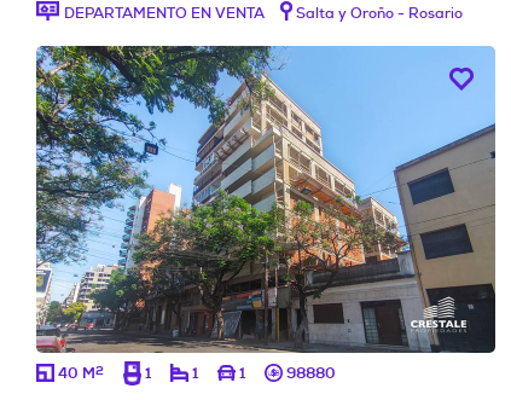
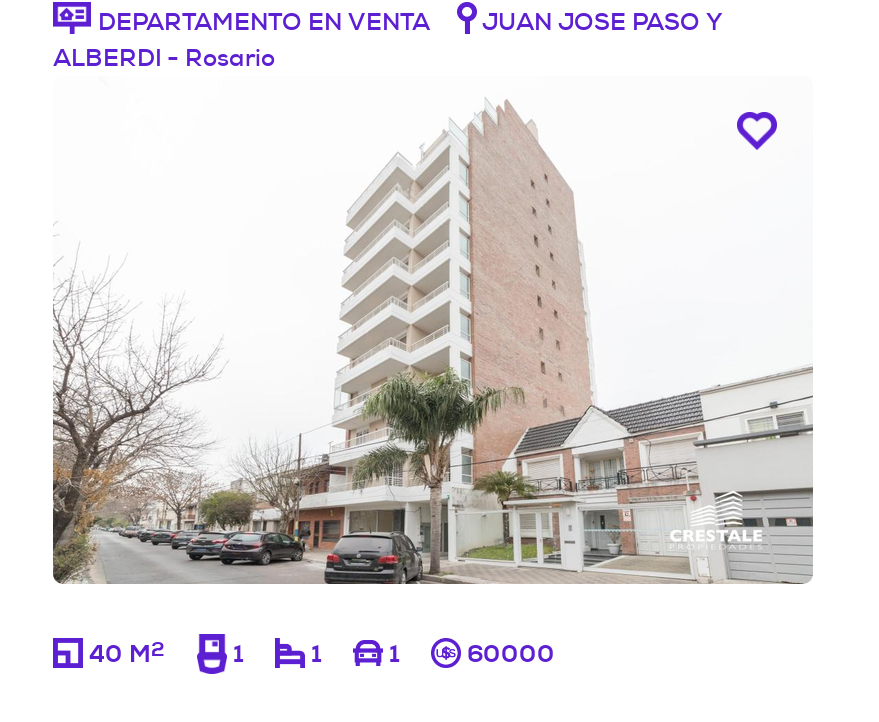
- Salta y Oroño - Rosario
+ JUAN JOSE PASO Y
+ ALBERDI - Rosario

- [image]
- 98880
+ [image]
+ 60000
